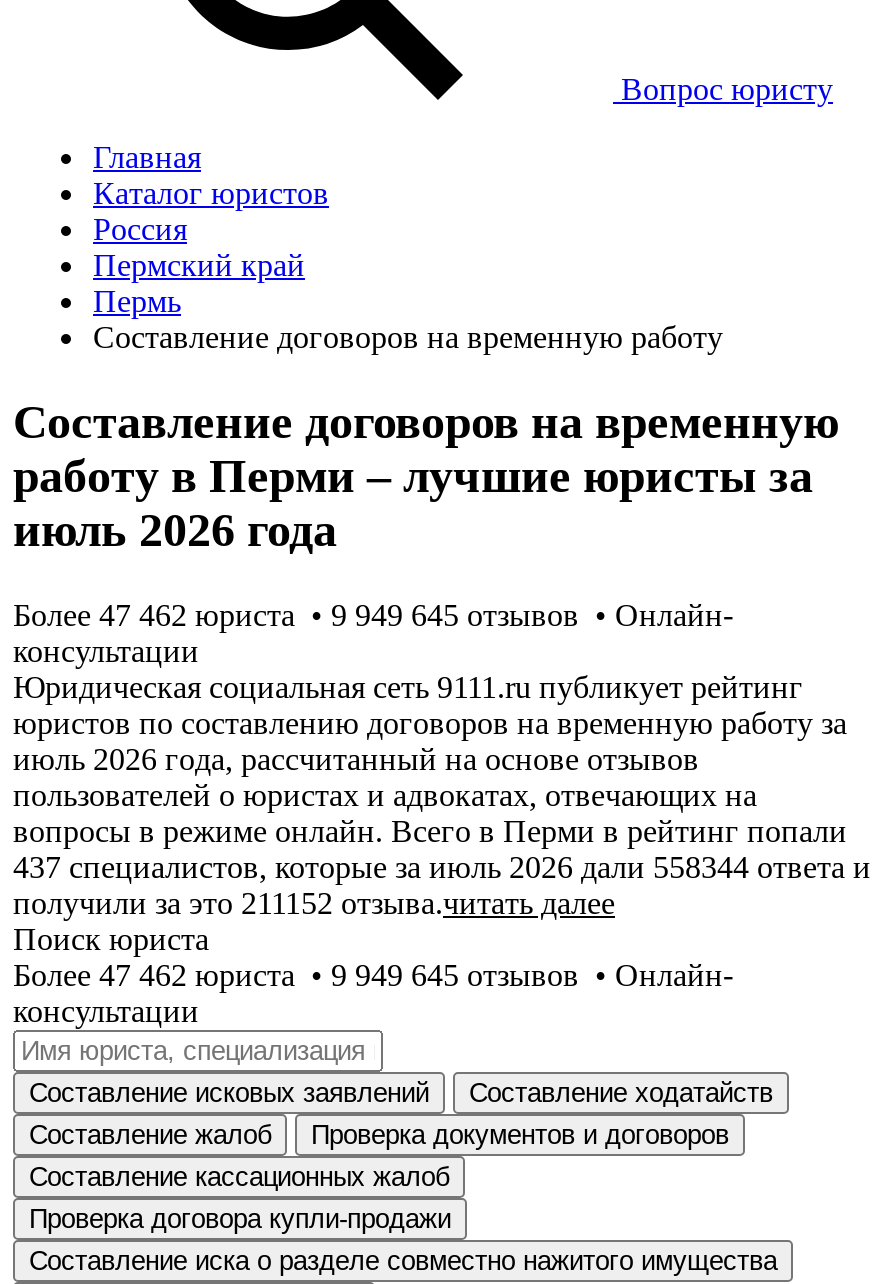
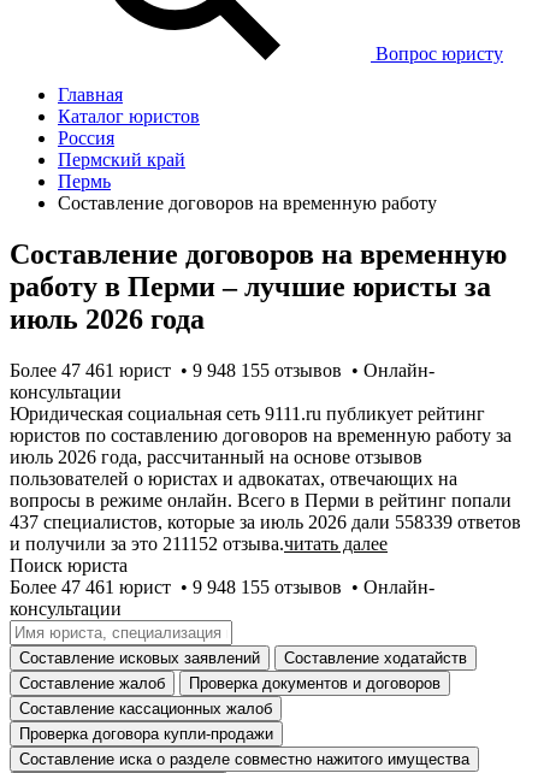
- Более 47 462 юристa • 9 949 645 отзывов • Онлайн-
+ Более 47 461 юрист • 9 948 155 отзывов • Онлайн-

- 437 специалистов, которые за июль 2026 дали 558344 ответa и
- получили за это 211152 отзывa.читать далее
+ 437 специалистов, которые за июль 2026 дали 558339 ответов
+ и получили за это 211152 отзывa.читать далее

- Более 47 462 юристa • 9 949 645 отзывов • Онлайн-
+ Более 47 461 юрист • 9 948 155 отзывов • Онлайн-
